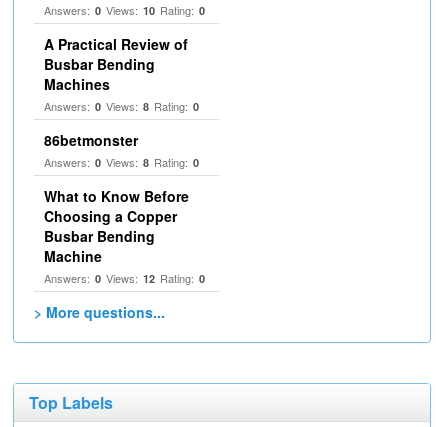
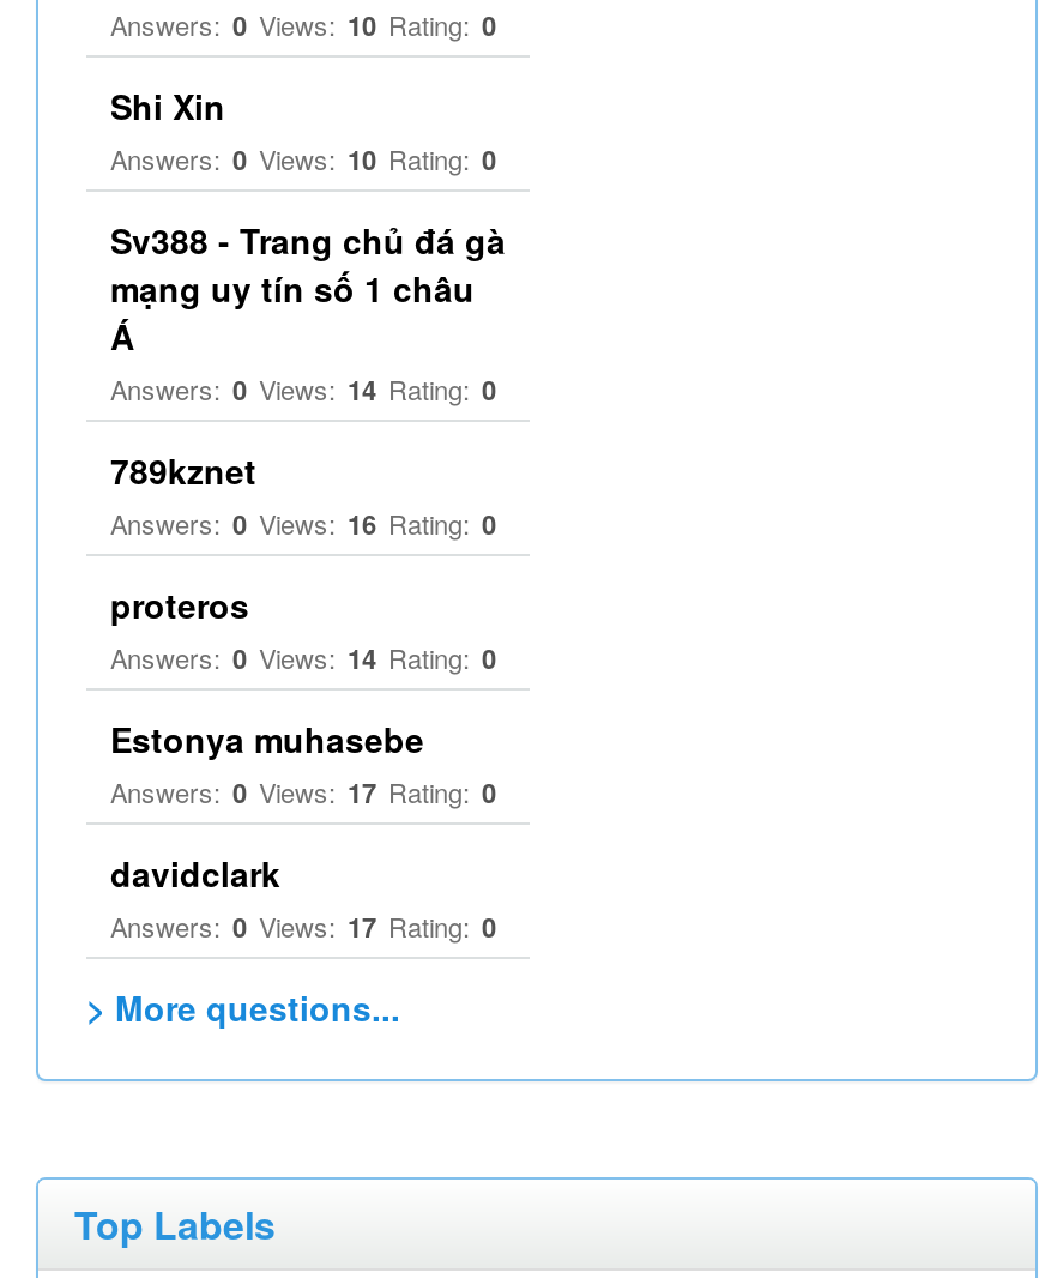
- A Practical Review of
- Busbar Bending
- Machines
- Answers: 0 Views: 8 Rating: 0
- 86betmonster
- Answers: 0 Views: 8 Rating: 0
- What to Know Before
- Choosing a Copper
- Busbar Bending
- Machine
- Answers: 0 Views: 12 Rating: 0
+ Shi Xin
+ Answers: 0 Views: 10 Rating: 0
+ Sv388 - Trang chủ đá gà
+ mạng uy tín số 1 châu
+ Á
+ Answers: 0 Views: 14 Rating: 0
+ 789kznet
+ Answers: 0 Views: 16 Rating: 0
+ proteros
+ Answers: 0 Views: 14 Rating: 0
+ Estonya muhasebe
+ Answers: 0 Views: 17 Rating: 0
+ davidclark
+ Answers: 0 Views: 17 Rating: 0
